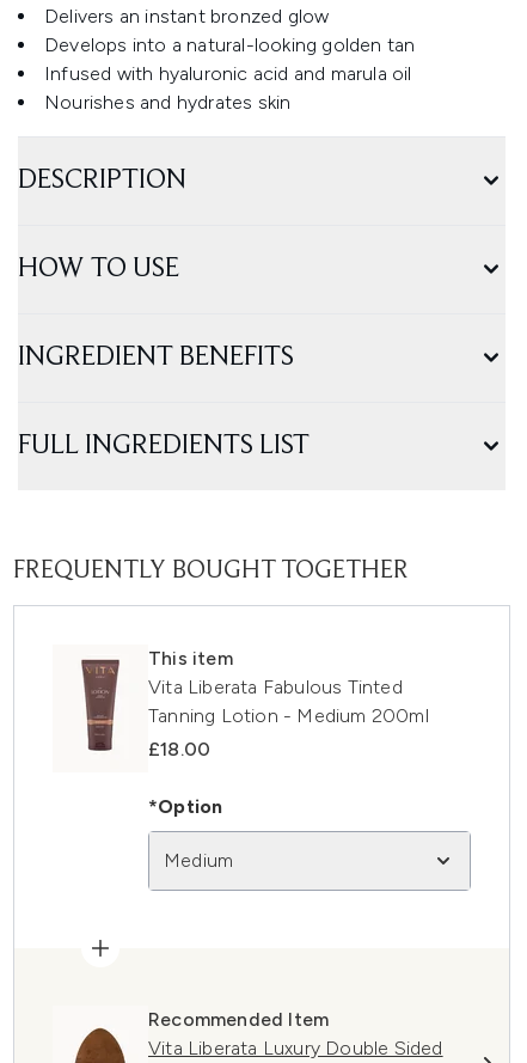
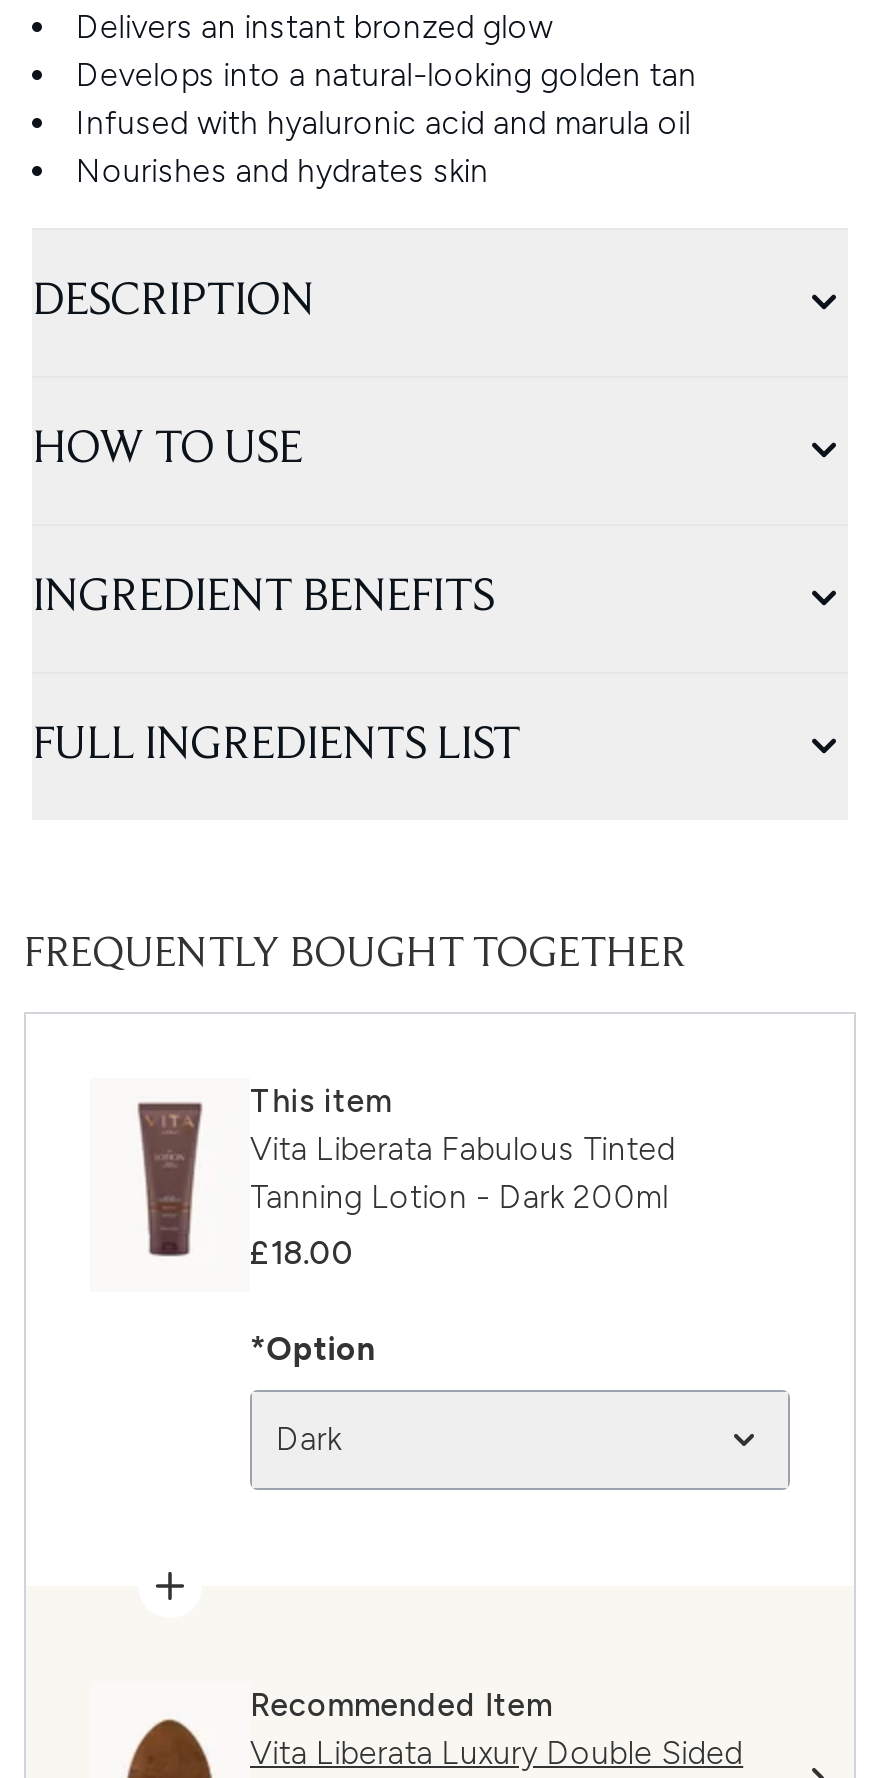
- Tanning Lotion - Medium 200ml
+ Tanning Lotion - Dark 200ml

- Medium
+ Dark
